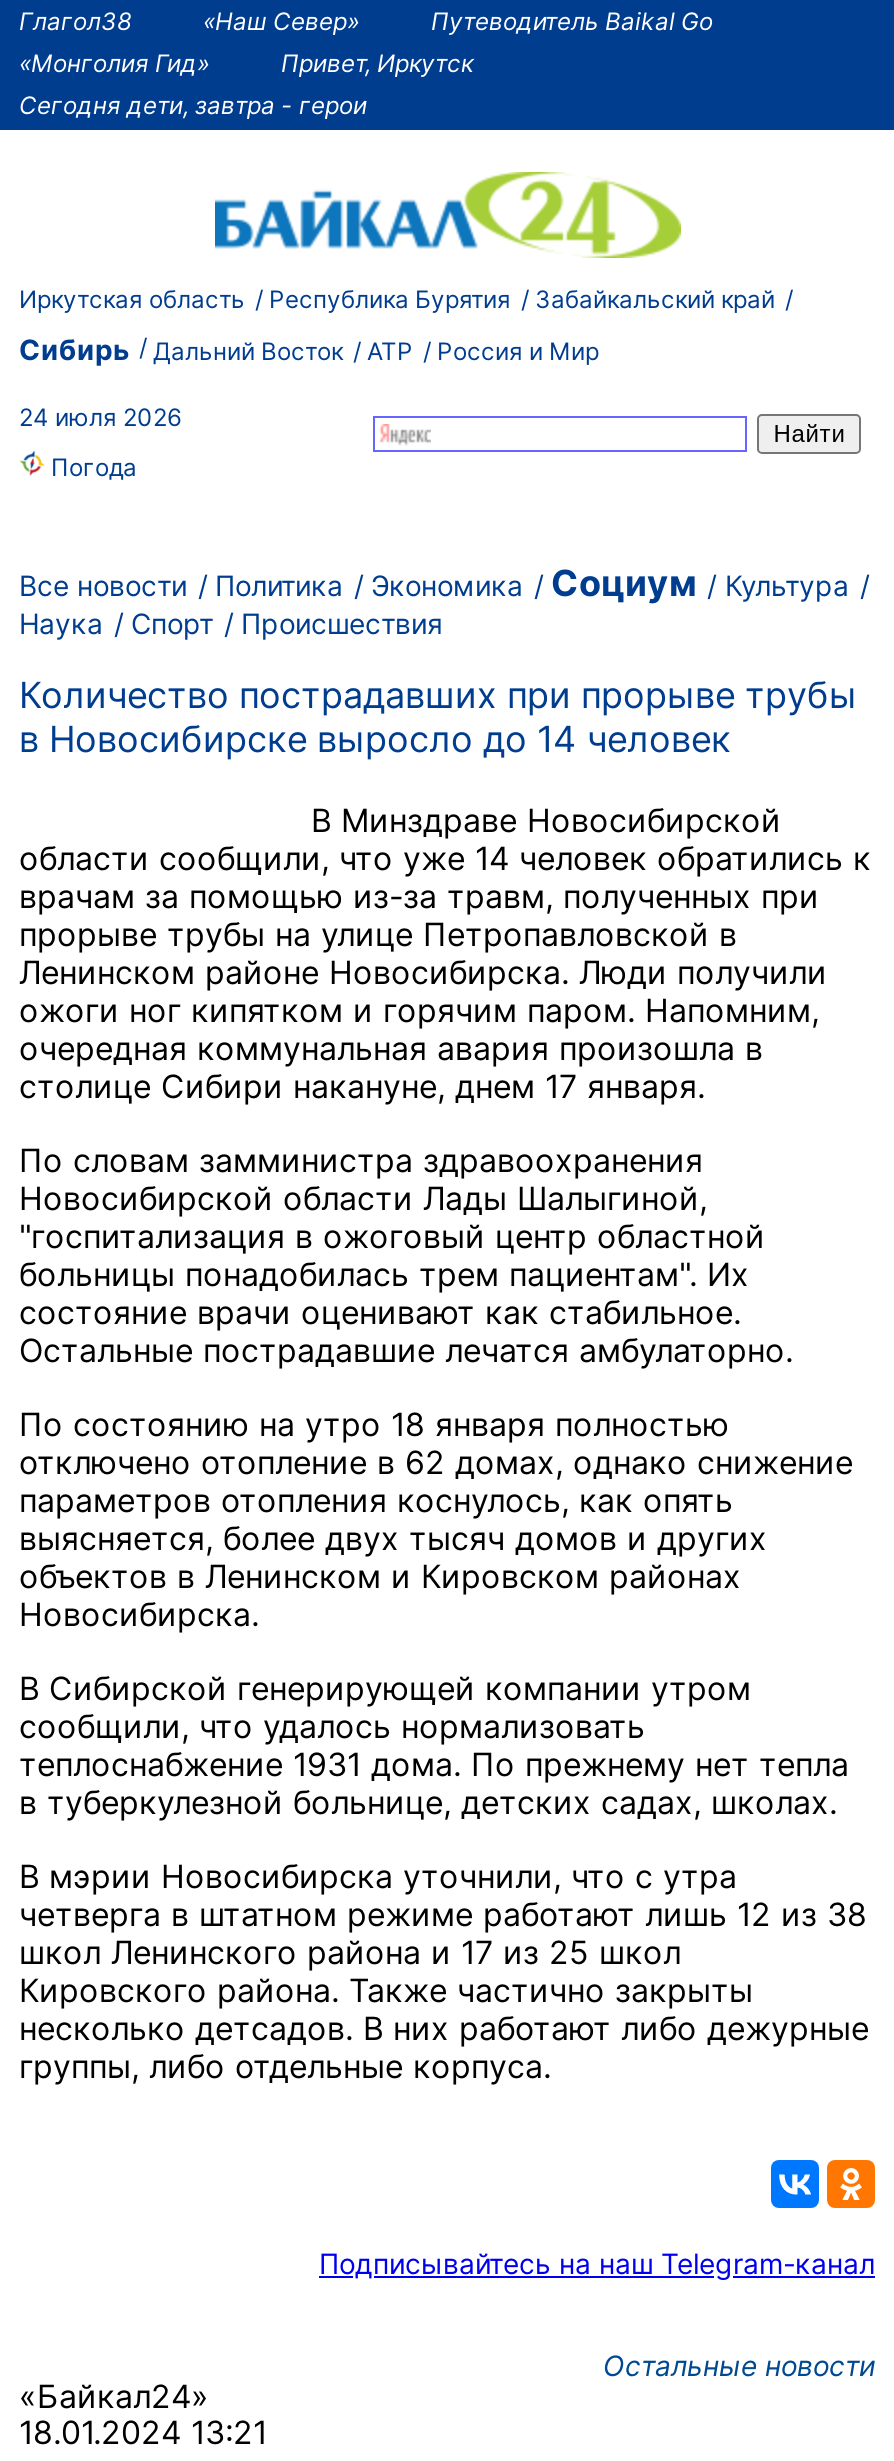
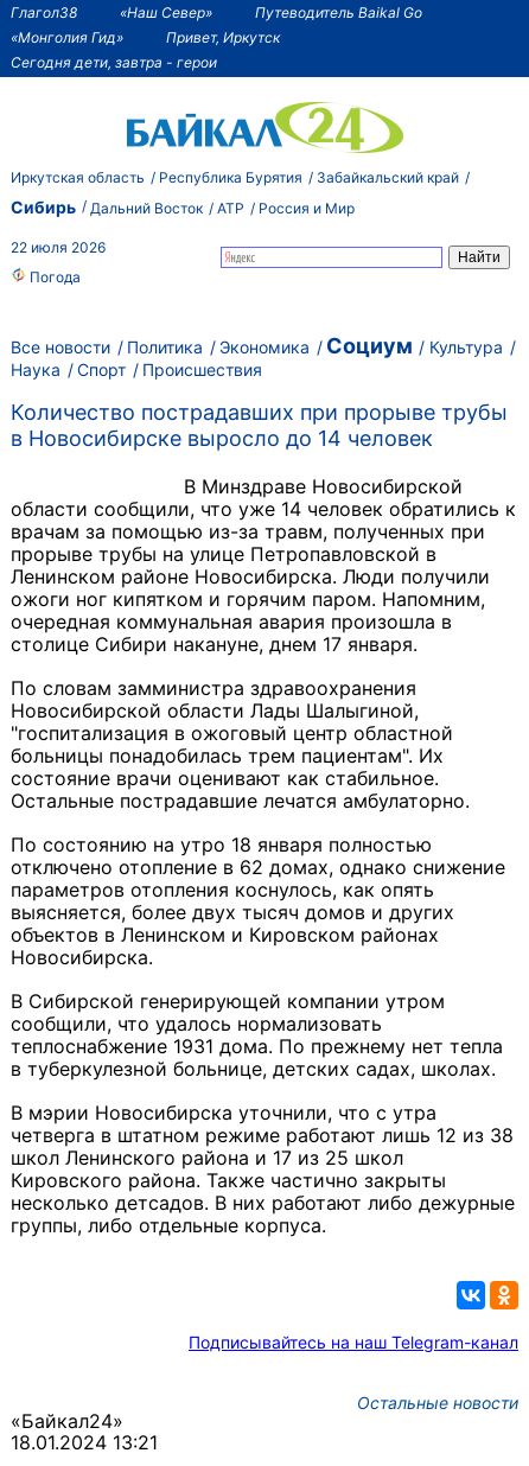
- 24 июля 2026
+ 22 июля 2026
